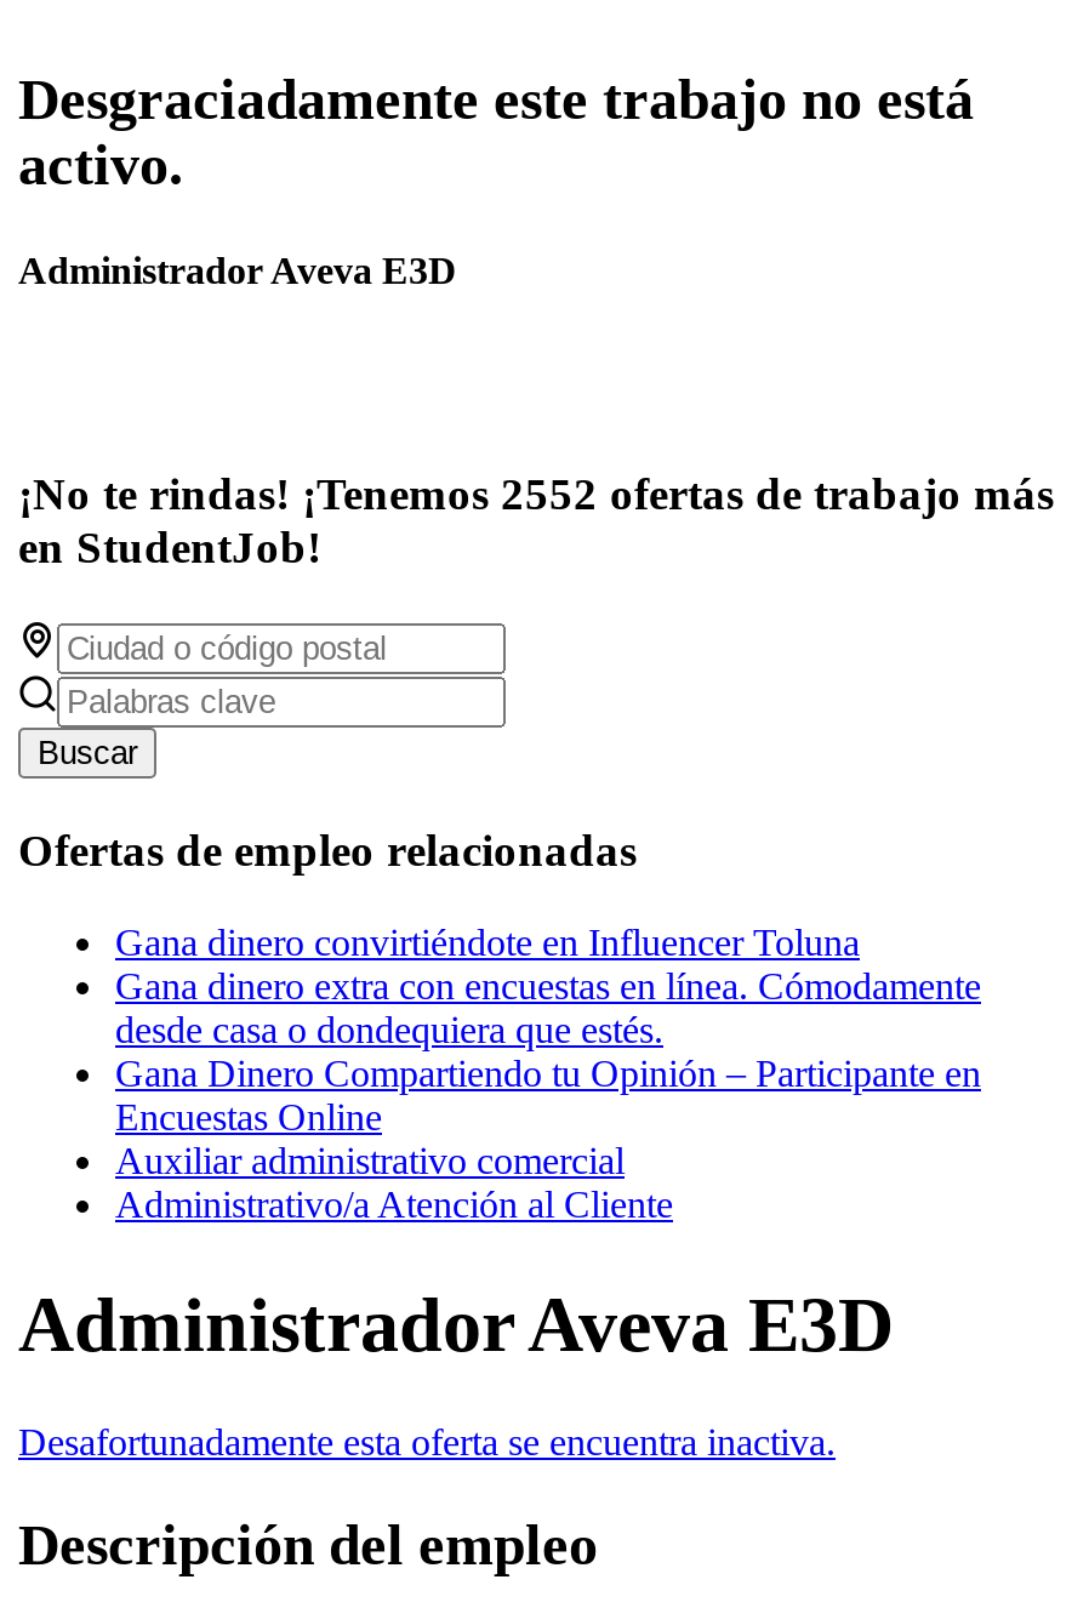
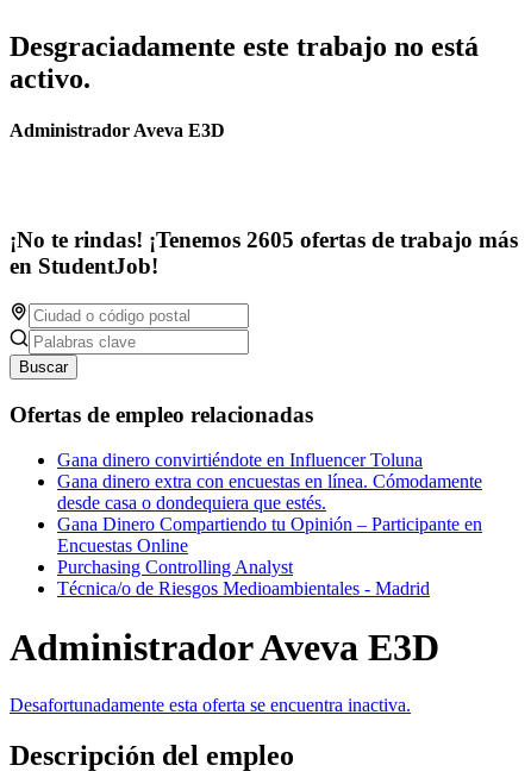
- ¡No te rindas! ¡Tenemos 2552 ofertas de trabajo más
+ ¡No te rindas! ¡Tenemos 2605 ofertas de trabajo más

- Auxiliar administrativo comercial
- Administrativo/a Atención al Cliente
+ Purchasing Controlling Analyst
+ Técnica/o de Riesgos Medioambientales - Madrid
